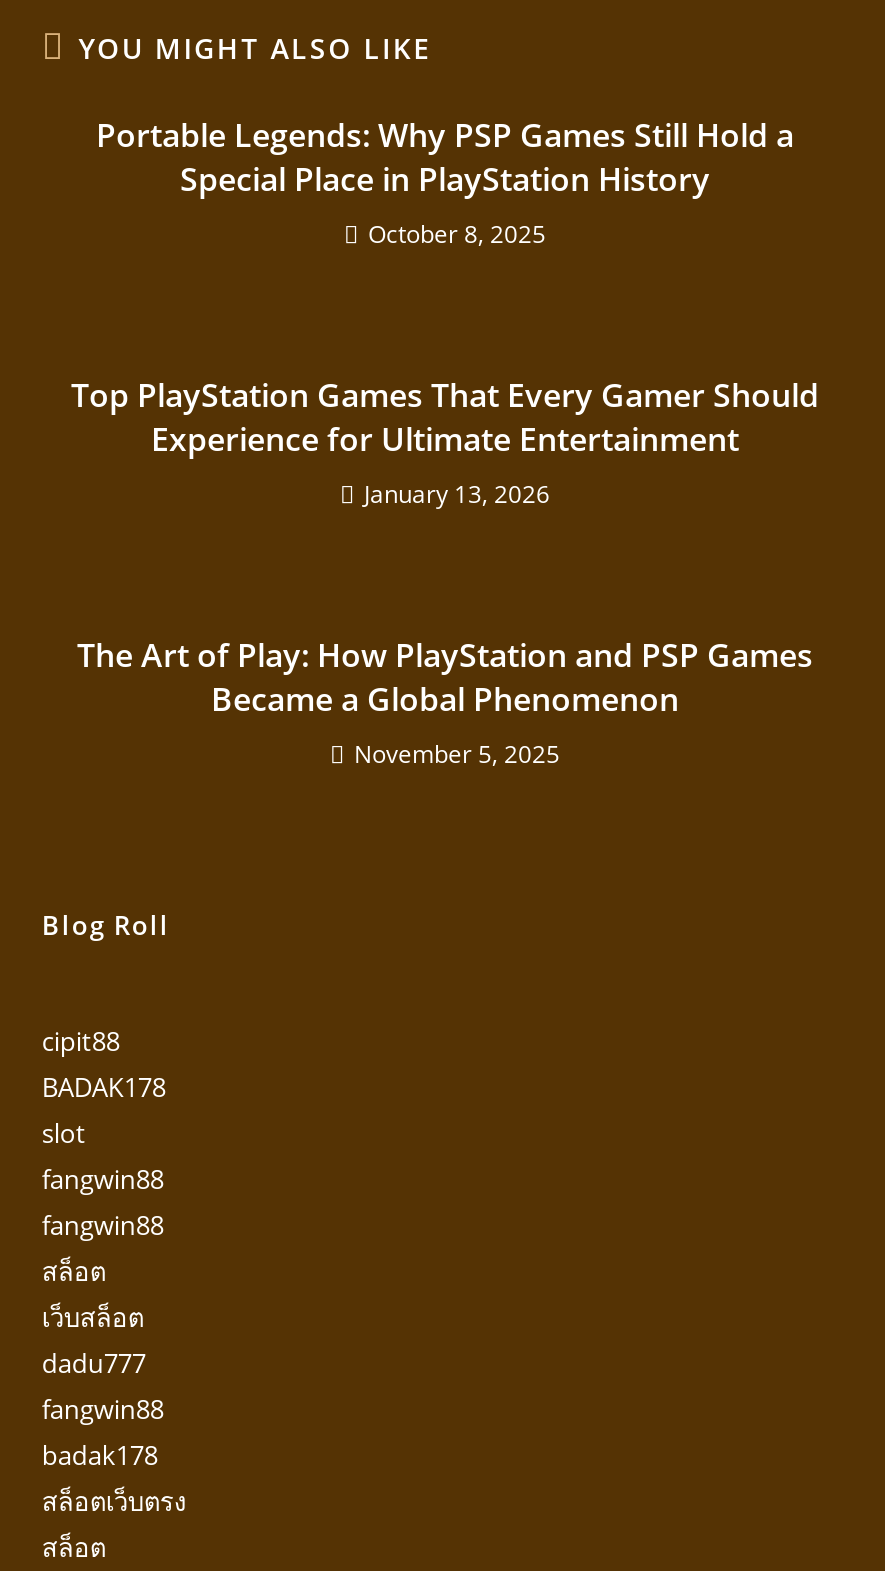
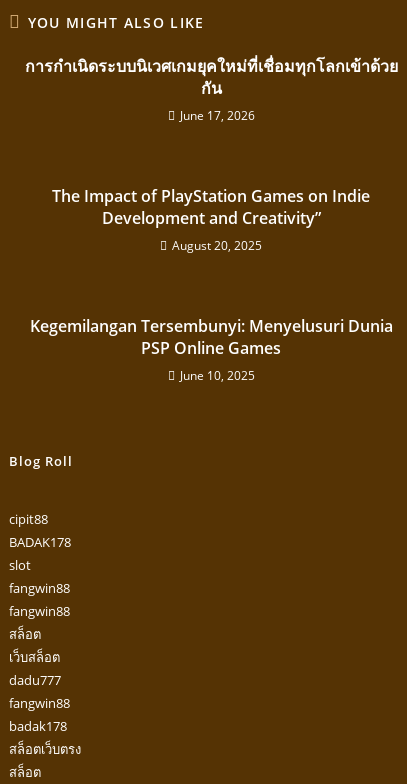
- Portable Legends: Why PSP Games Still Hold a
- Special Place in PlayStation History
- October 8, 2025
+ การกำเนิดระบบนิเวศเกมยุคใหม่ที่เชื่อมทุกโลกเข้าด้วย
+ กัน
+ June 17, 2026

- Top PlayStation Games That Every Gamer Should
- Experience for Ultimate Entertainment
- January 13, 2026
+ The Impact of PlayStation Games on Indie
+ Development and Creativity”
+ August 20, 2025

- The Art of Play: How PlayStation and PSP Games
- Became a Global Phenomenon
- November 5, 2025
+ Kegemilangan Tersembunyi: Menyelusuri Dunia
+ PSP Online Games
+ June 10, 2025
